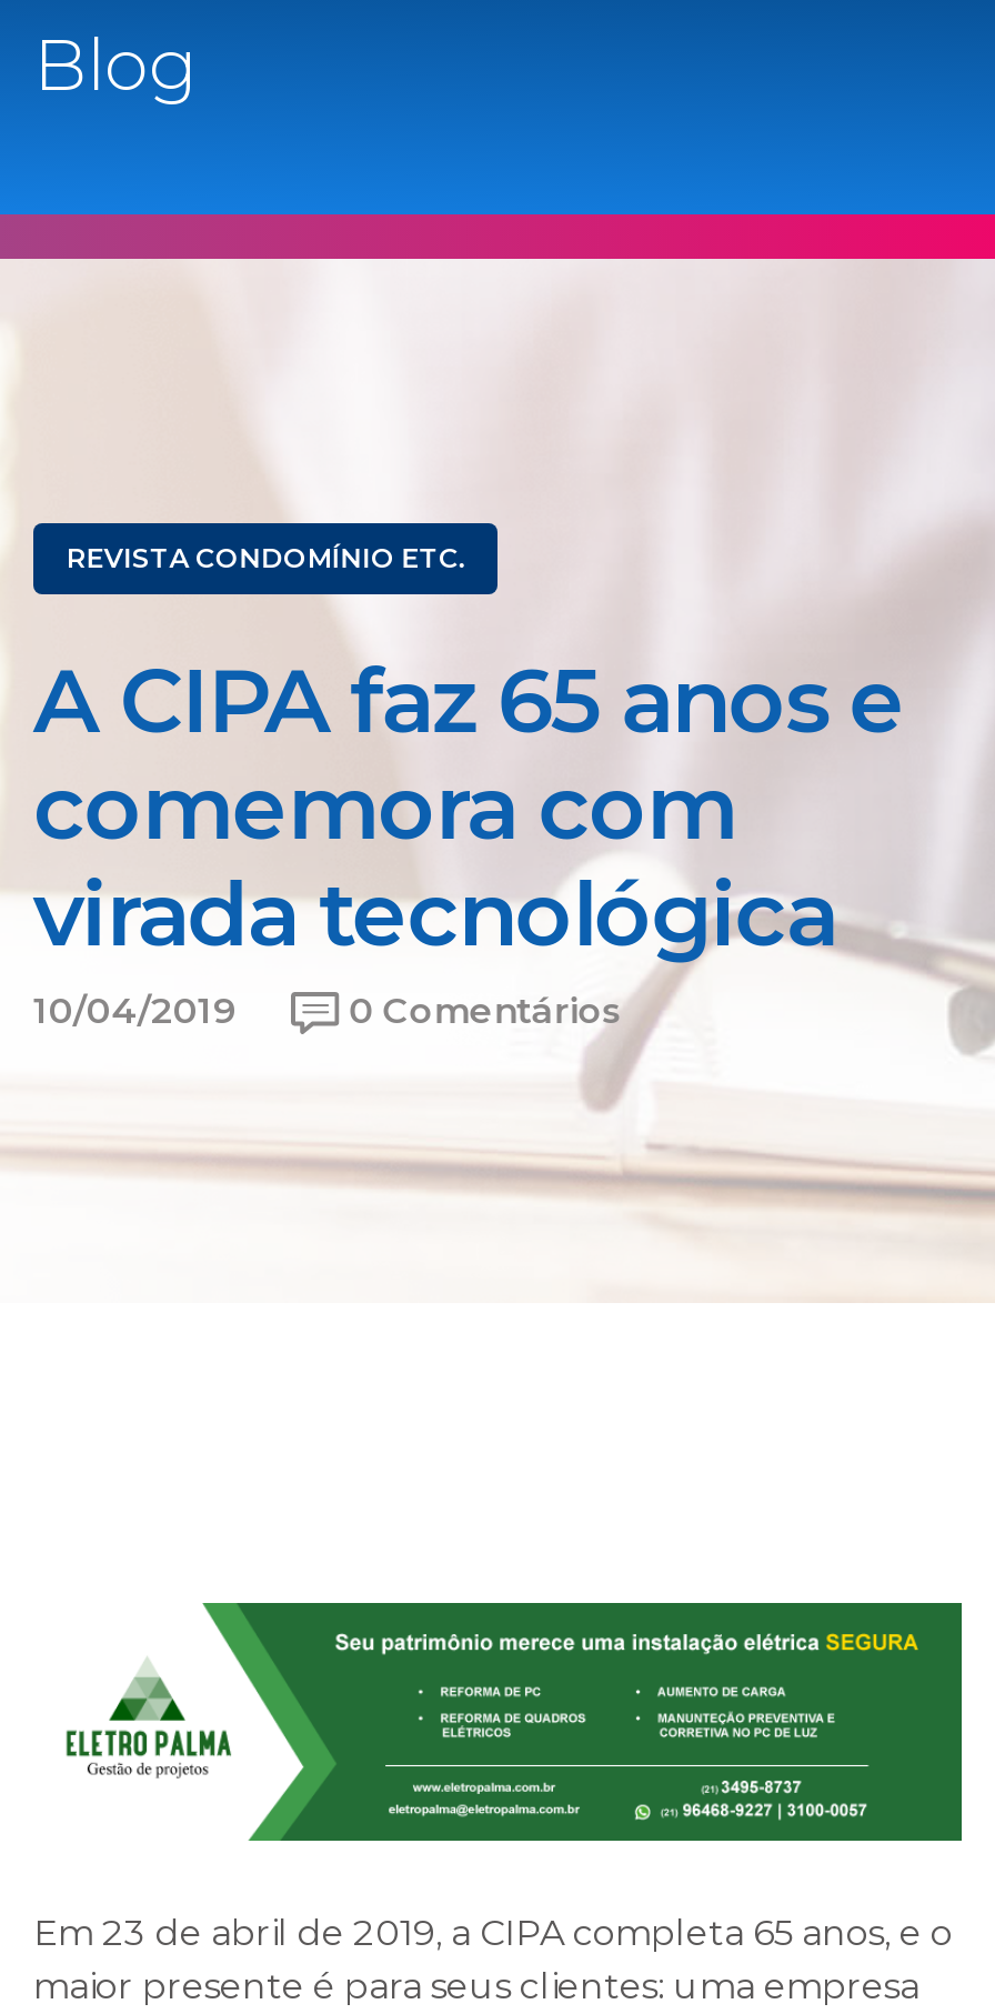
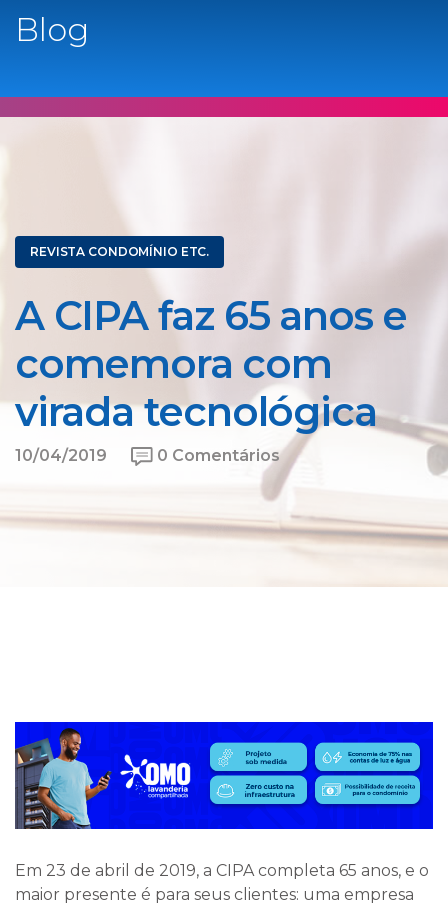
- [image]
+ [image]
